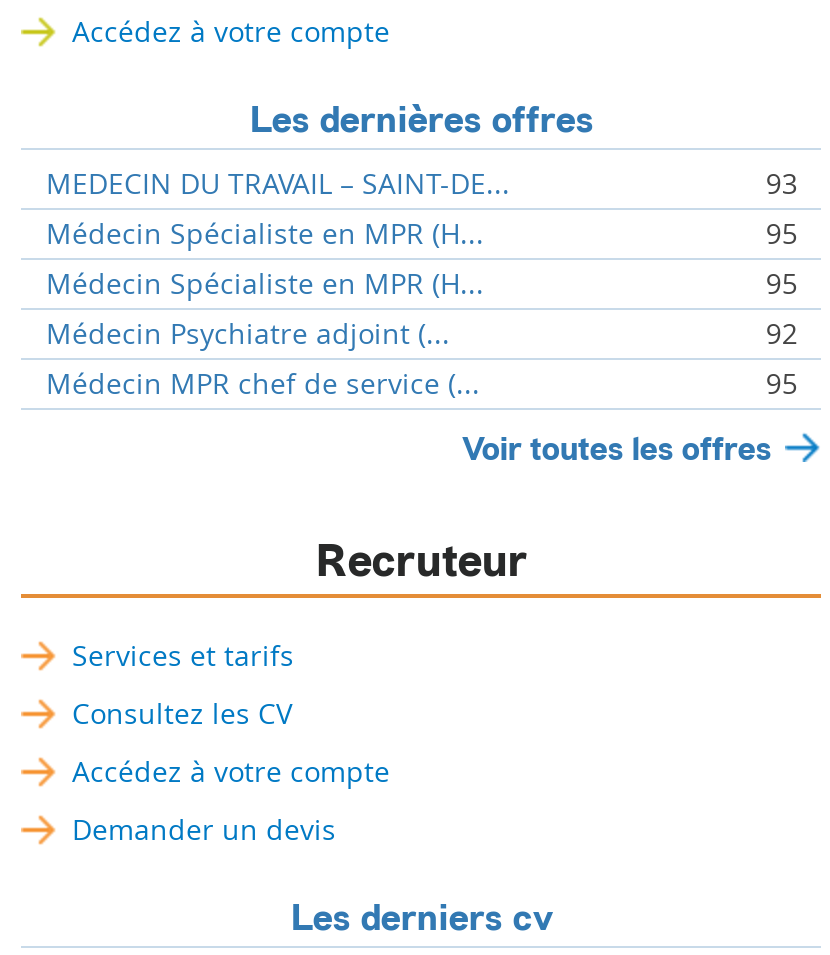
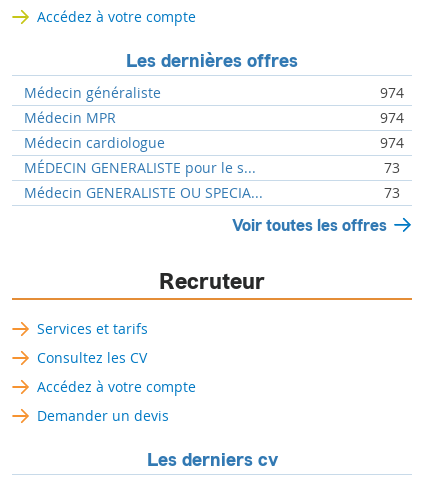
- MEDECIN DU TRAVAIL – SAINT-DE...
- 93
- Médecin Spécialiste en MPR (H...
- 95
- Médecin Spécialiste en MPR (H...
- 95
- Médecin Psychiatre adjoint (...
- 92
- Médecin MPR chef de service (...
- 95
+ Médecin généraliste
+ 974
+ Médecin MPR
+ 974
+ Médecin cardiologue
+ 974
+ MÉDECIN GENERALISTE pour le s...
+ 73
+ Médecin GENERALISTE OU SPECIA...
+ 73
